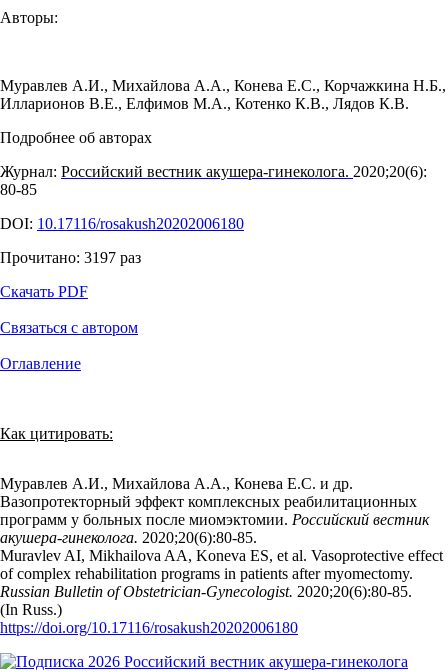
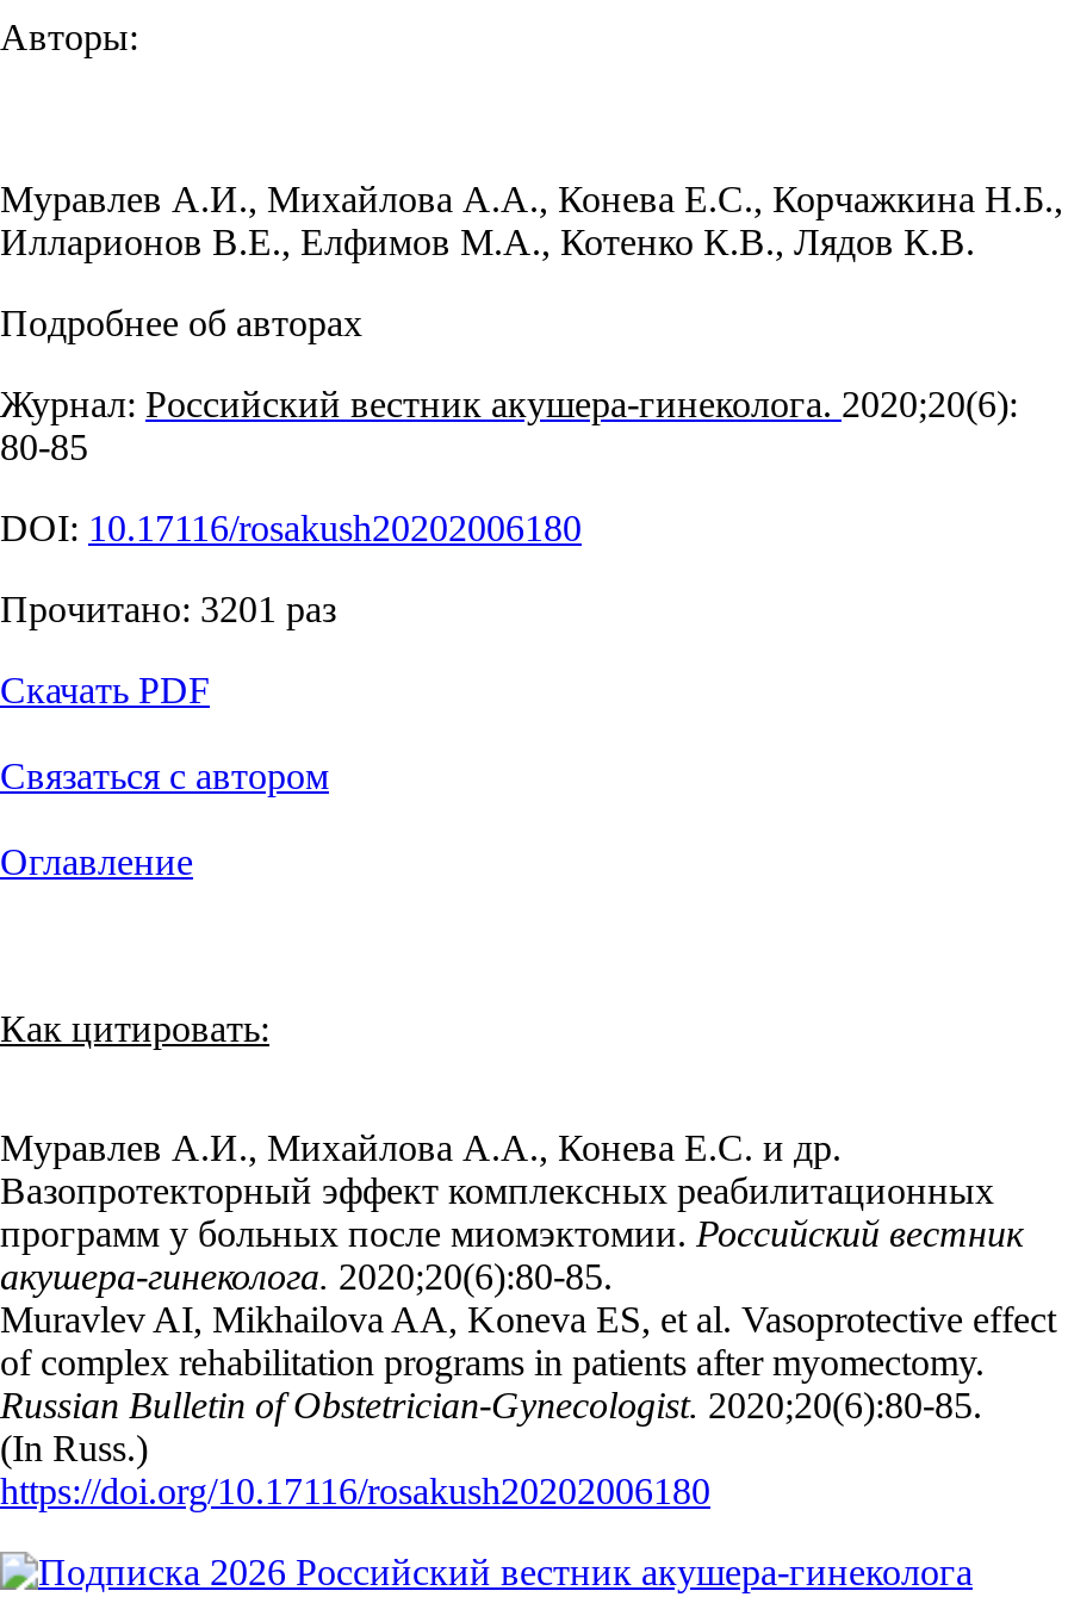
- Прочитано: 3197 раз
+ Прочитано: 3201 раз
